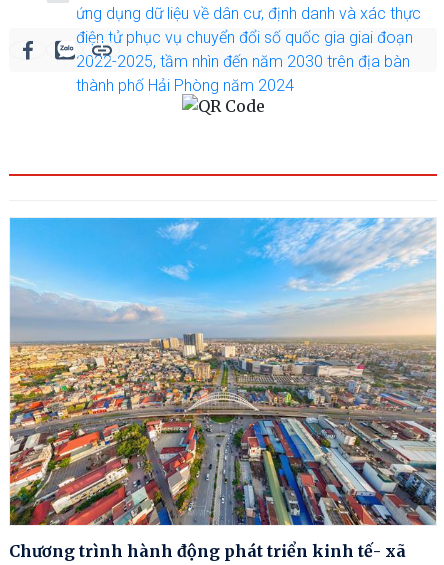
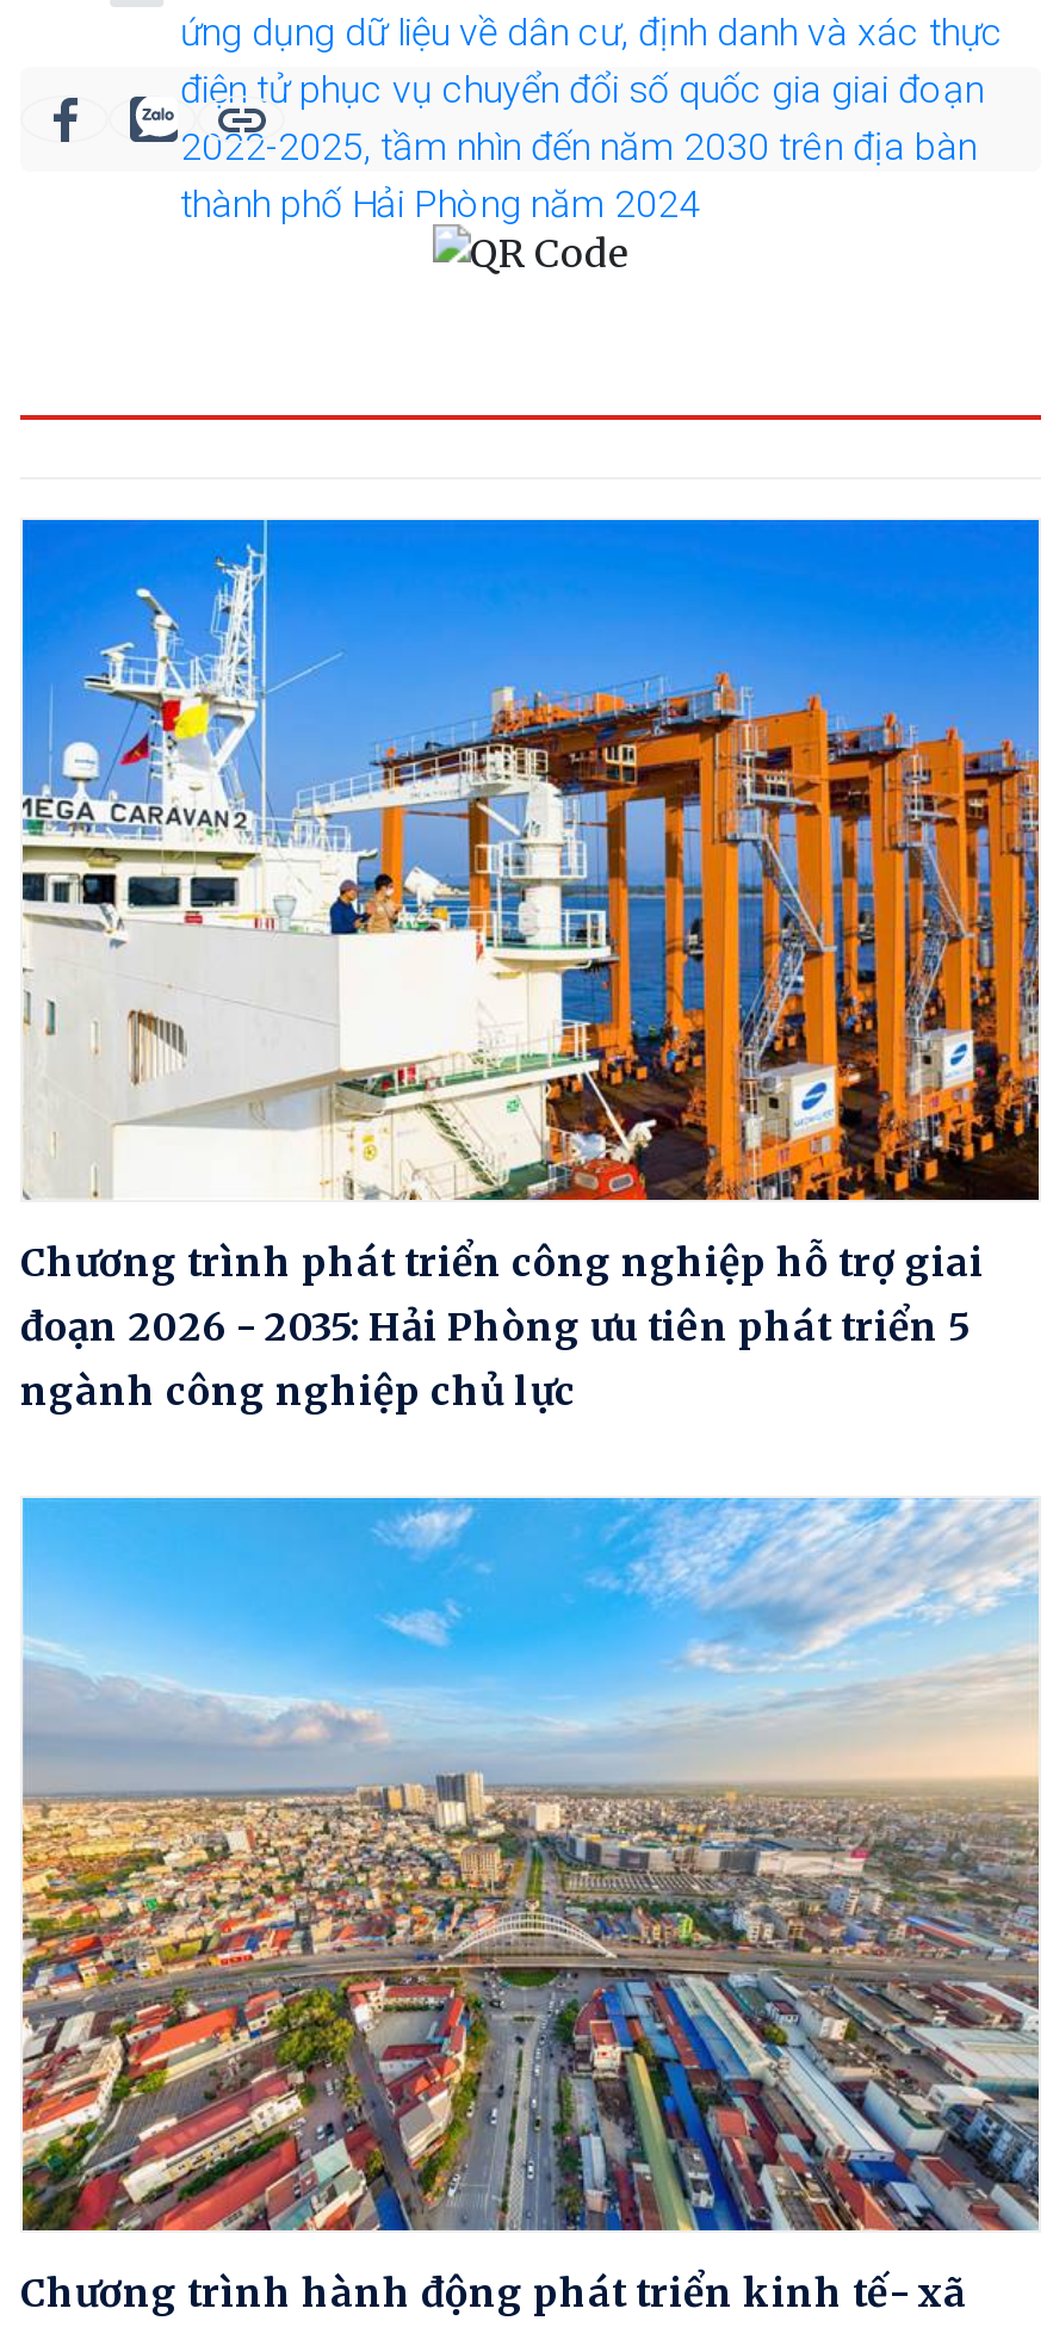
+ [image]
+ Chương trình phát triển công nghiệp hỗ trợ giai
+ đoạn 2026 - 2035: Hải Phòng ưu tiên phát triển 5
+ ngành công nghiệp chủ lực
